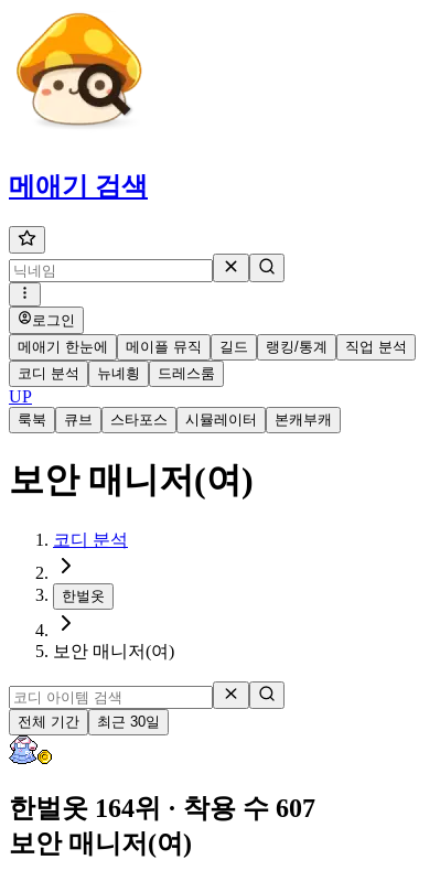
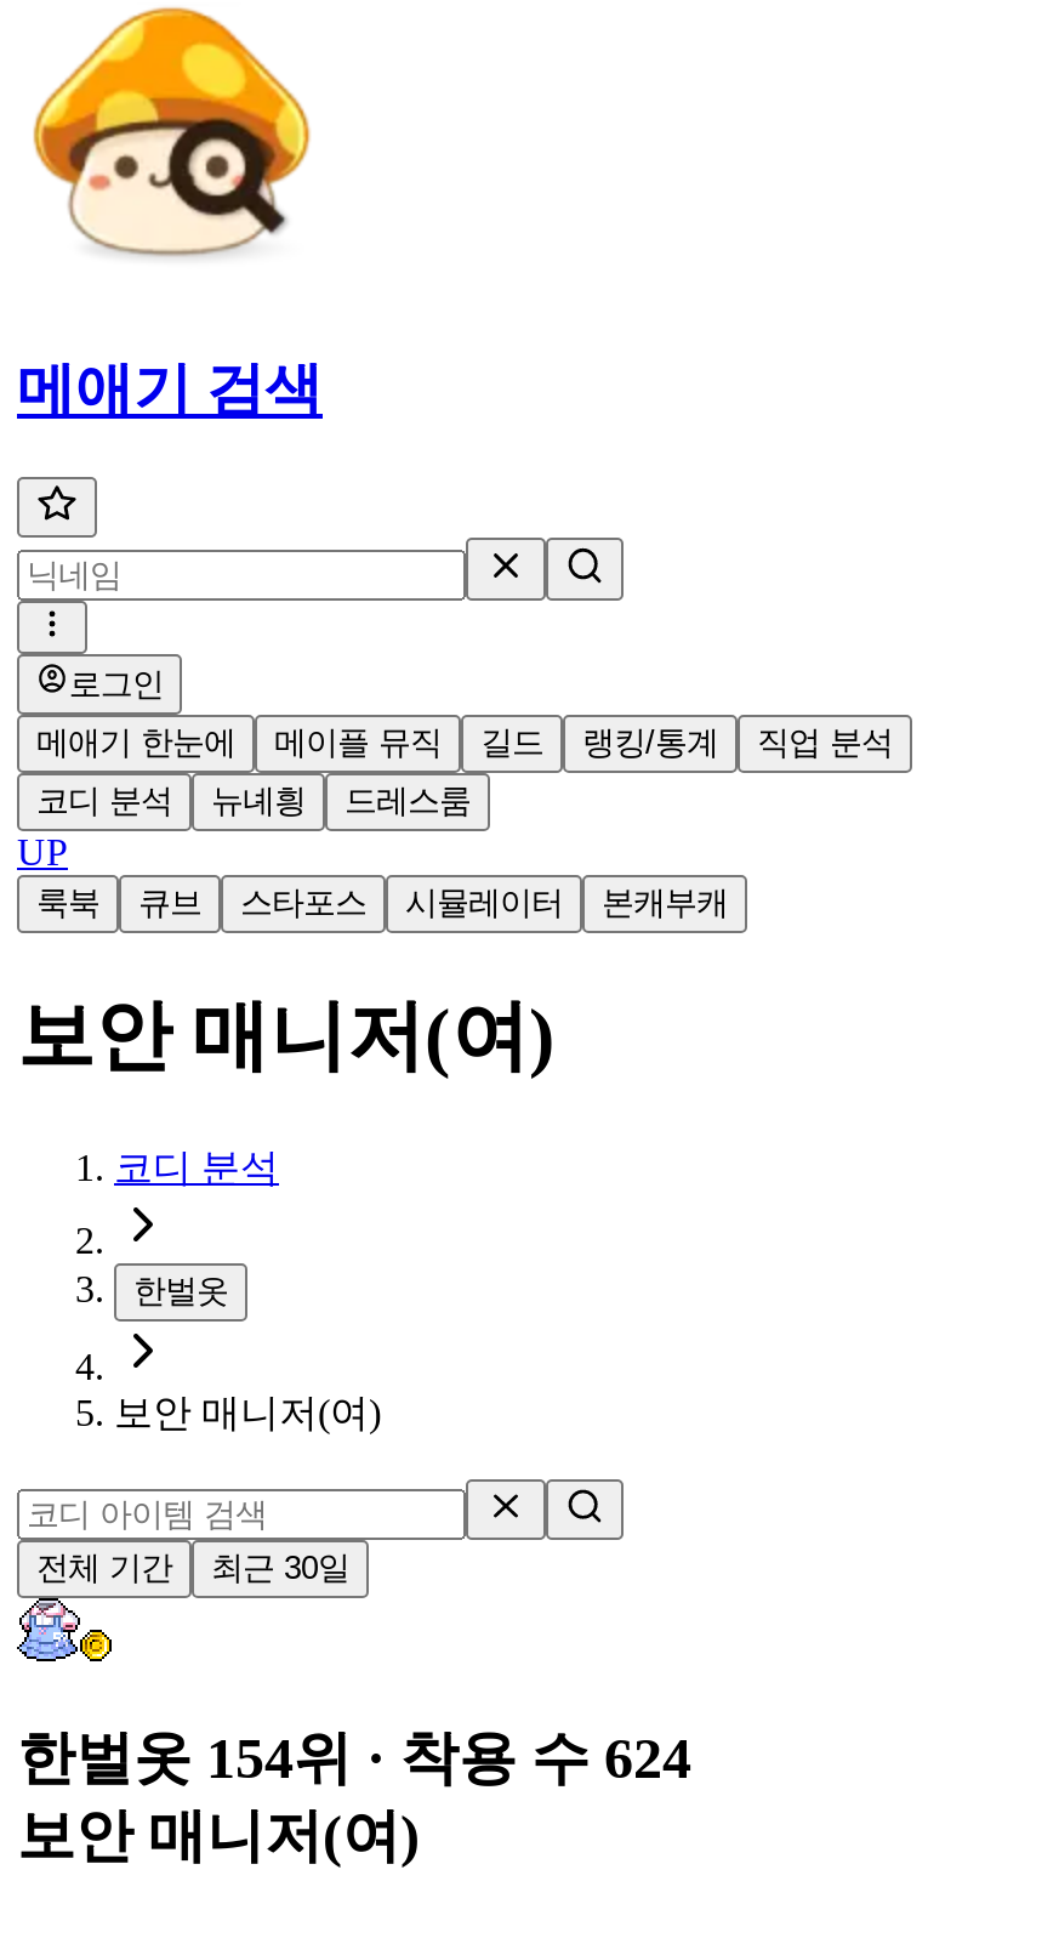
- 한벌옷 164위 · 착용 수 607
+ 한벌옷 154위 · 착용 수 624
